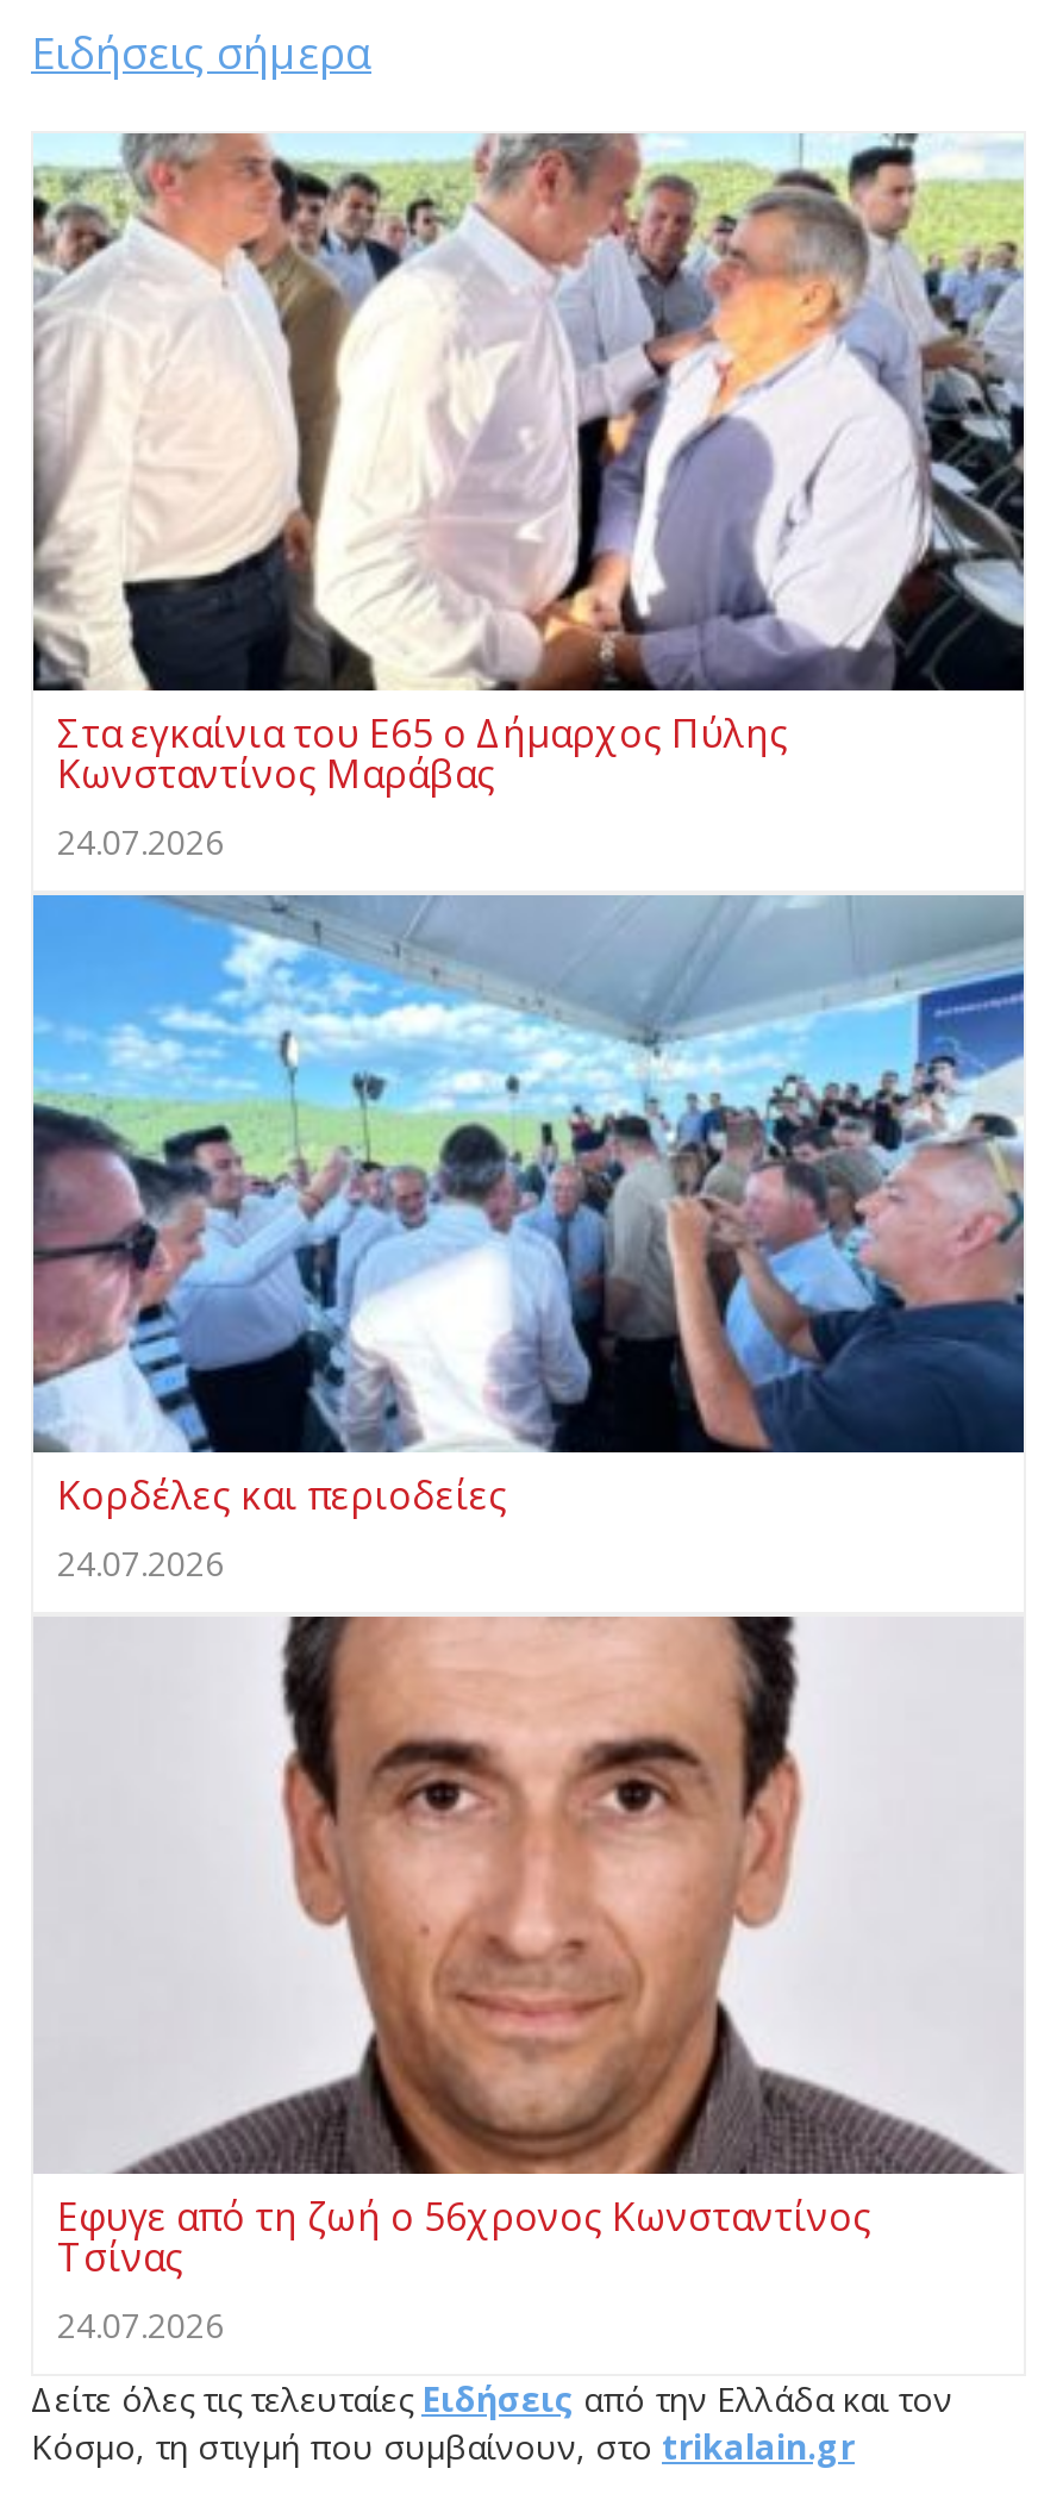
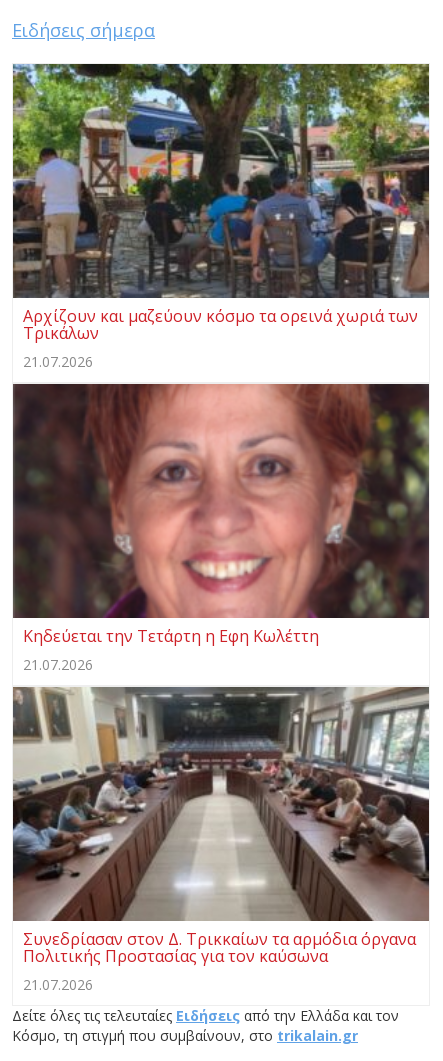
- [image]
- Στα εγκαίνια του Ε65 ο Δήμαρχος Πύλης
- Κωνσταντίνος Μαράβας
- 24.07.2026
+ [image]
+ Αρχίζουν και μαζεύουν κόσμο τα ορεινά χωριά των
+ Τρικάλων
+ 21.07.2026

- [image]
- Κορδέλες και περιοδείες
- 24.07.2026
+ [image]
+ Κηδεύεται την Τετάρτη η Εφη Κωλέττη
+ 21.07.2026

- [image]
- Eφυγε από τη ζωή ο 56χρονος Κωνσταντίνος
- Τσίνας
- 24.07.2026
+ [image]
+ Συνεδρίασαν στον Δ. Τρικκαίων τα αρμόδια όργανα
+ Πολιτικής Προστασίας για τον καύσωνα
+ 21.07.2026
